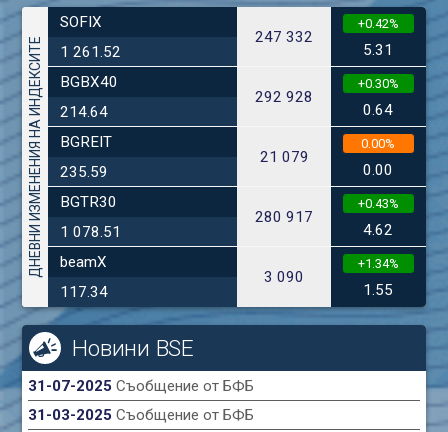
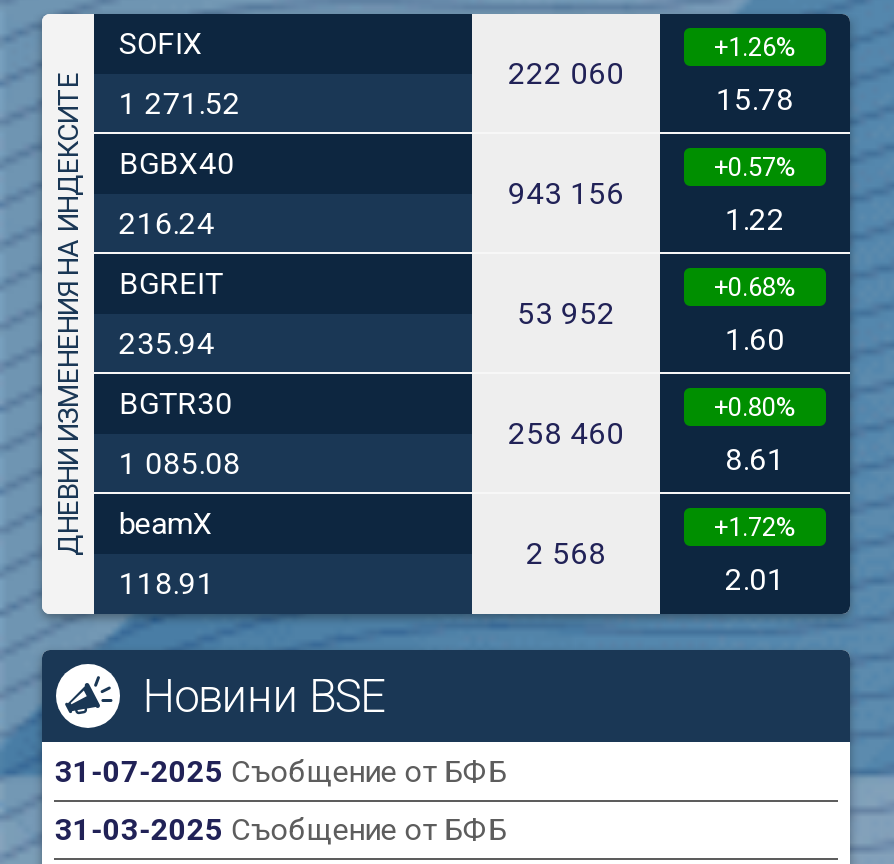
- +0.42%
+ +1.26%

- 247 332
+ 222 060

- 1 261.52
+ 1 271.52

- 5.31
+ 15.78

- +0.30%
+ +0.57%

- 292 928
+ 943 156

- 214.64
+ 216.24

- 0.64
+ 1.22

- 0.00%
+ +0.68%

- 21 079
+ 53 952

- 235.59
+ 235.94

- 0.00
+ 1.60

- +0.43%
+ +0.80%

- 280 917
+ 258 460

- 1 078.51
+ 1 085.08

- 4.62
+ 8.61

- +1.34%
+ +1.72%

- 3 090
+ 2 568

- 117.34
+ 118.91

- 1.55
+ 2.01
